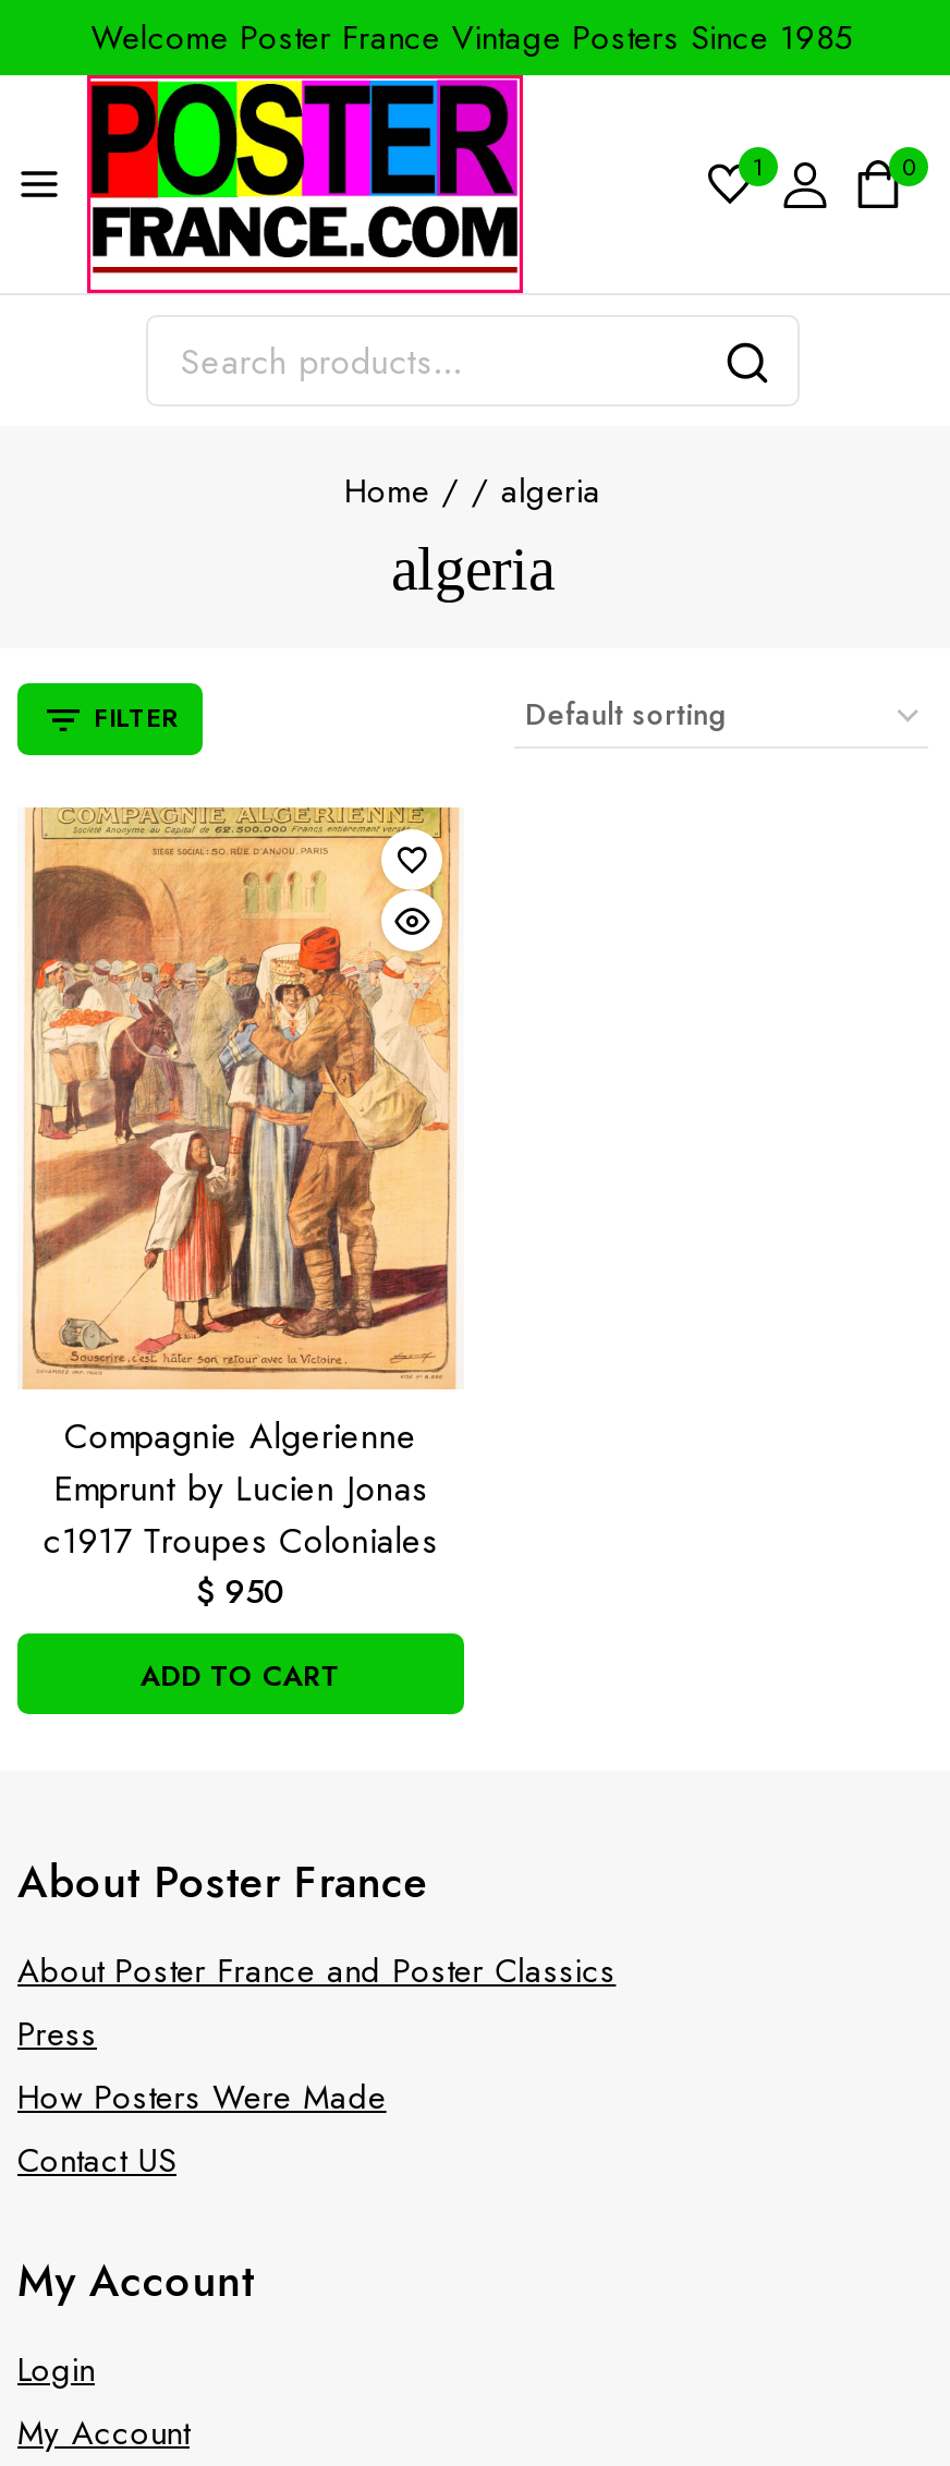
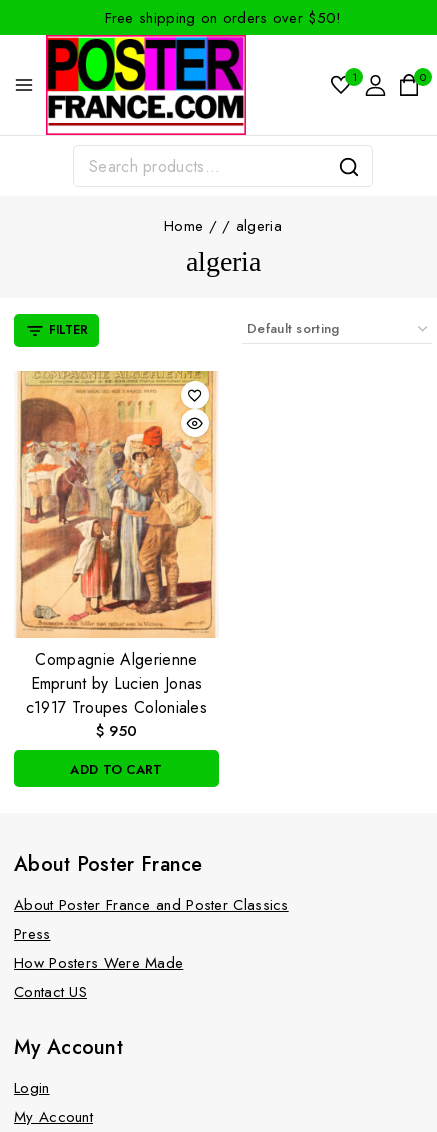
- Welcome Poster France Vintage Posters Since 1985
+ Free shipping on orders over $50!
